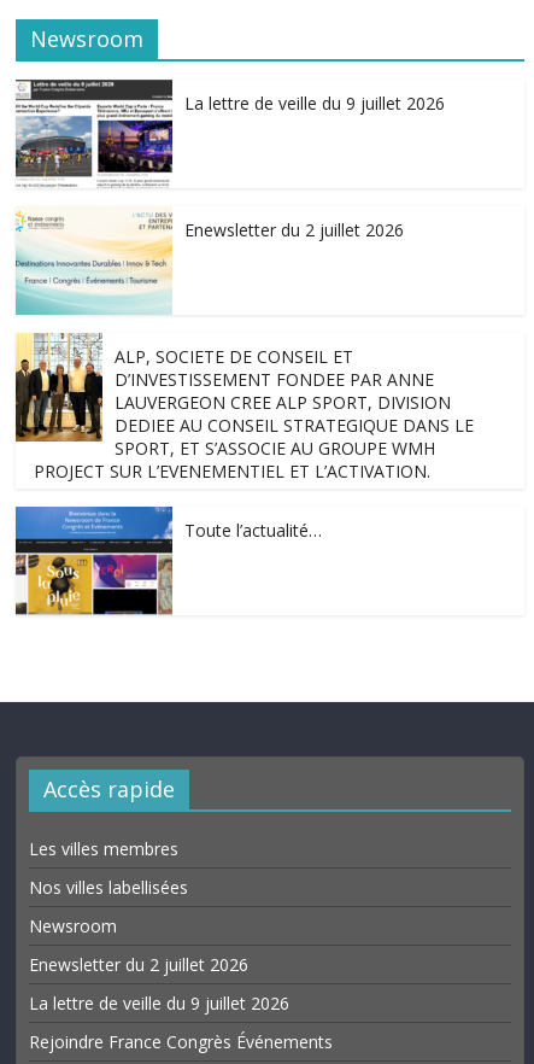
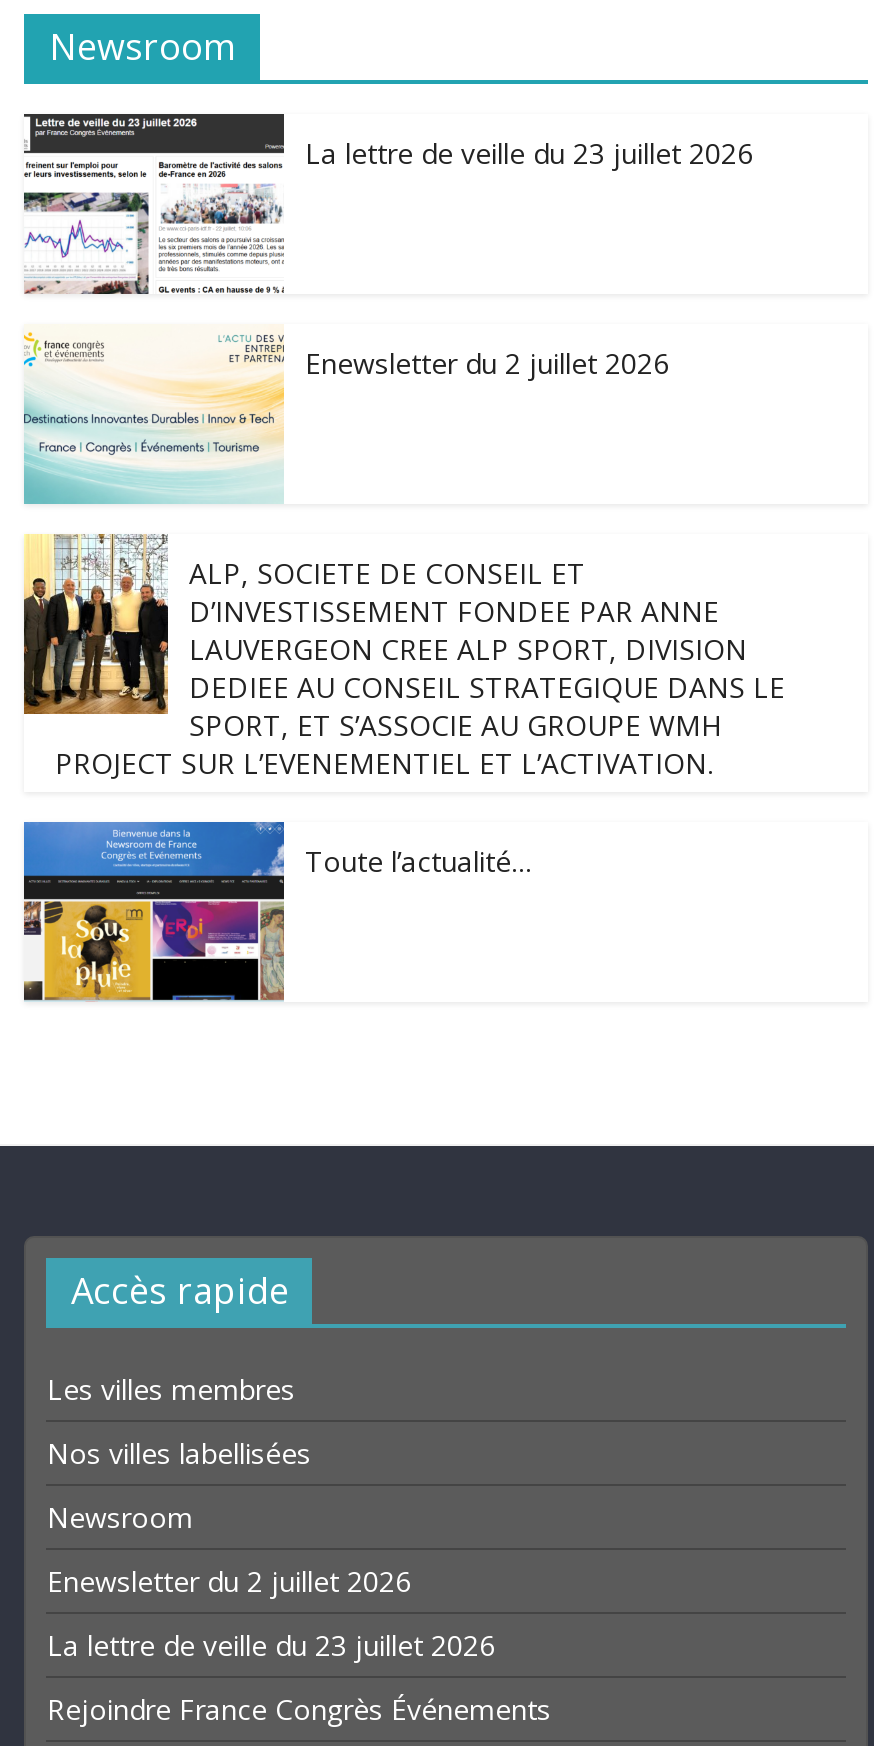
- [image]
- La lettre de veille du 9 juillet 2026
+ [image]
+ La lettre de veille du 23 juillet 2026

- La lettre de veille du 9 juillet 2026
+ La lettre de veille du 23 juillet 2026
